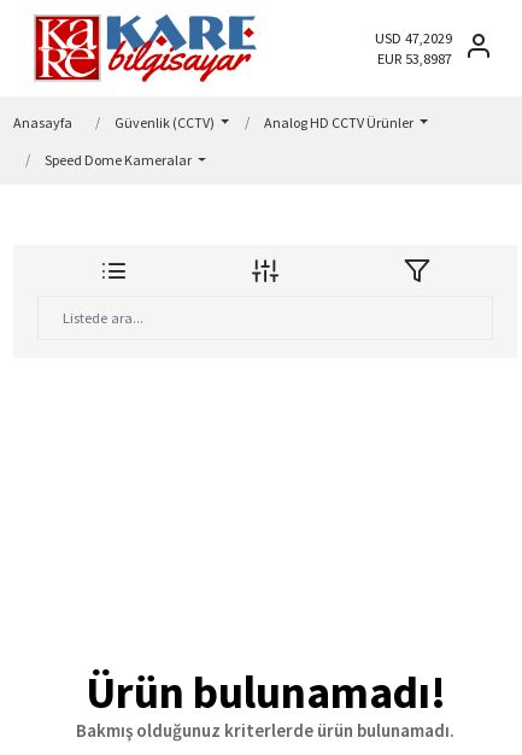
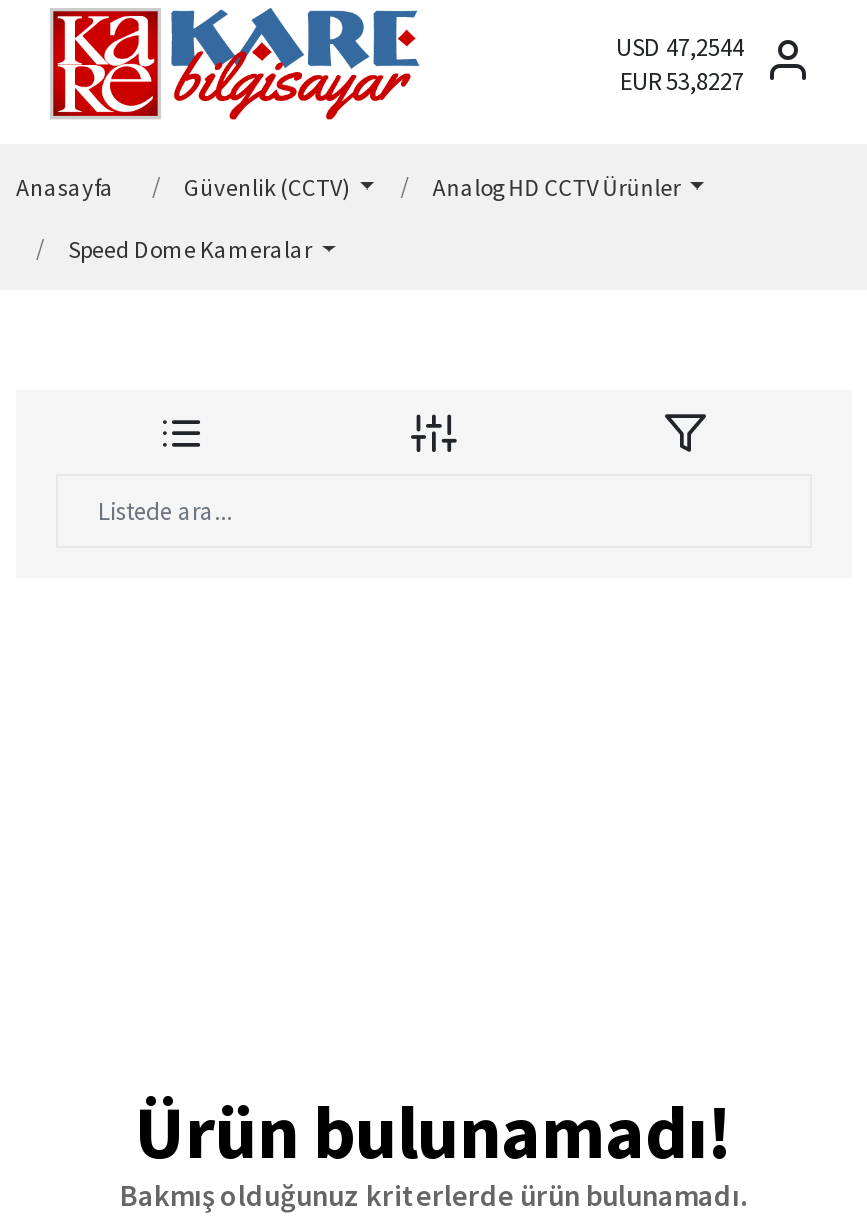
- USD 47,2029
+ USD 47,2544

- EUR 53,8987
+ EUR 53,8227
